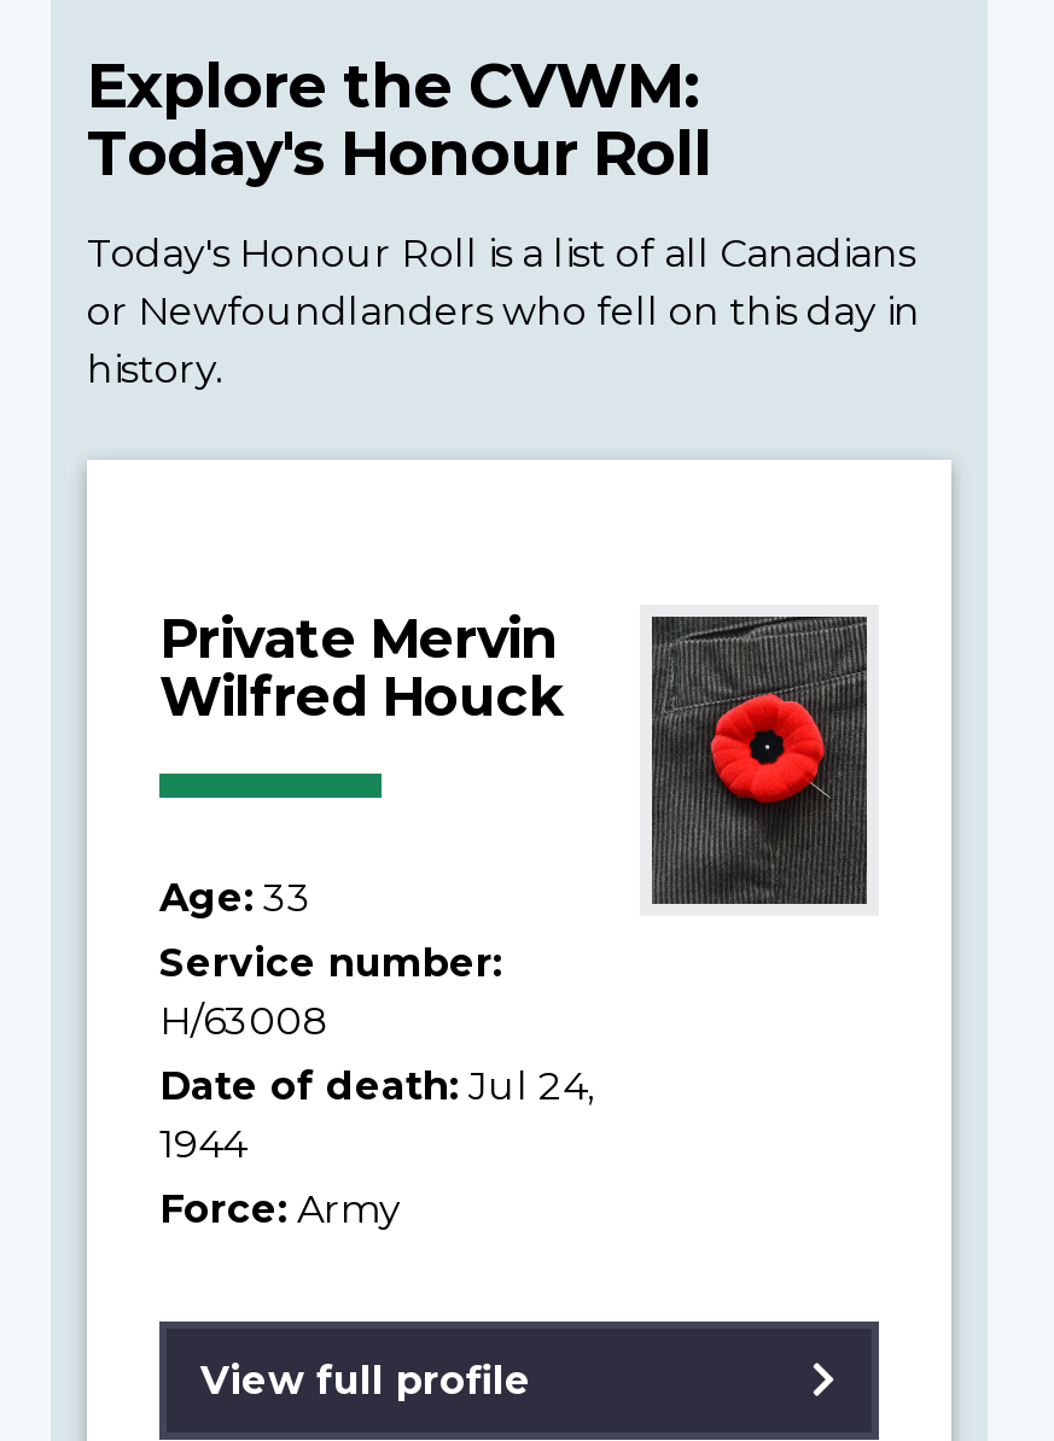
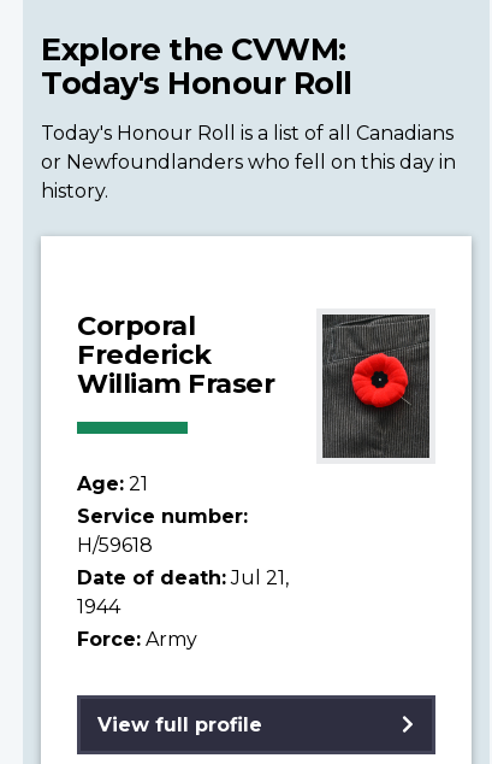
- Private Mervin
- Wilfred Houck
+ Corporal
+ Frederick
+ William Fraser

- Age: 33
+ Age: 21

- H/63008
- Date of death: Jul 24,
+ H/59618
+ Date of death: Jul 21,
